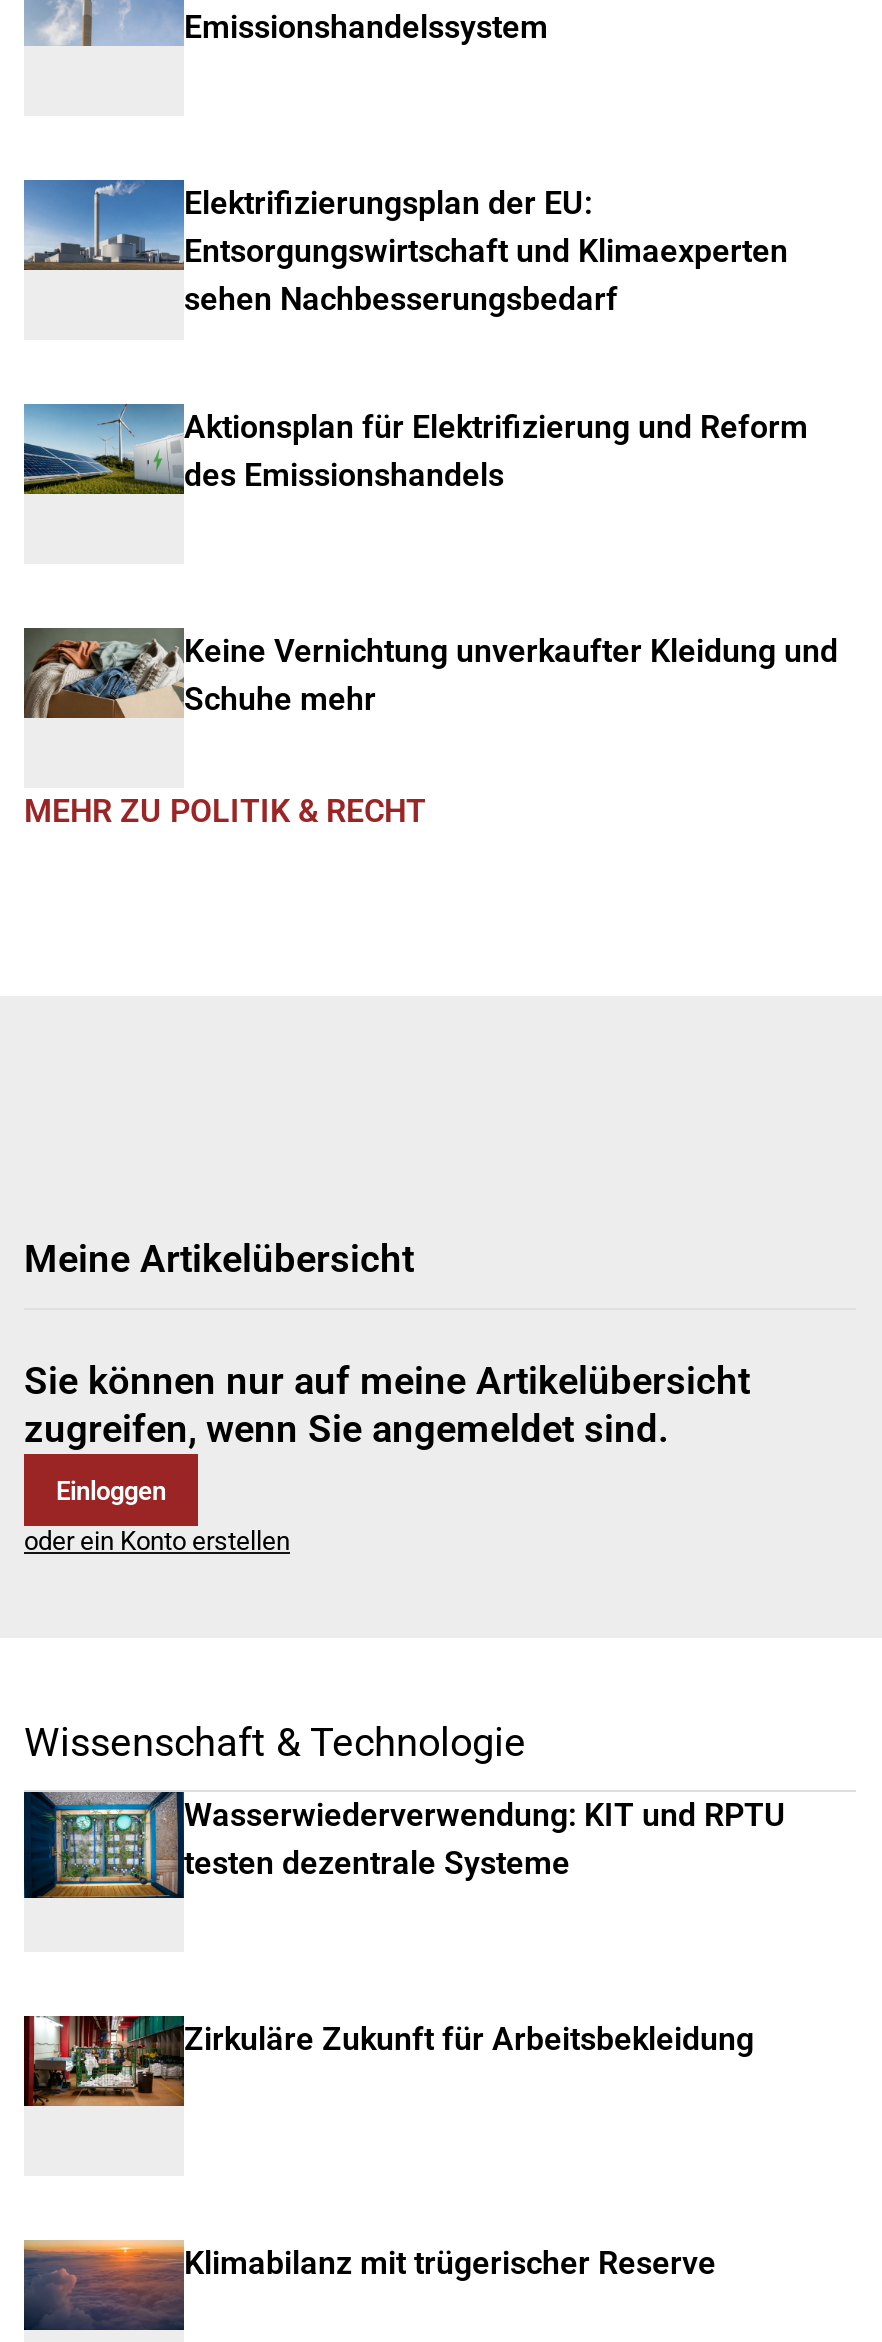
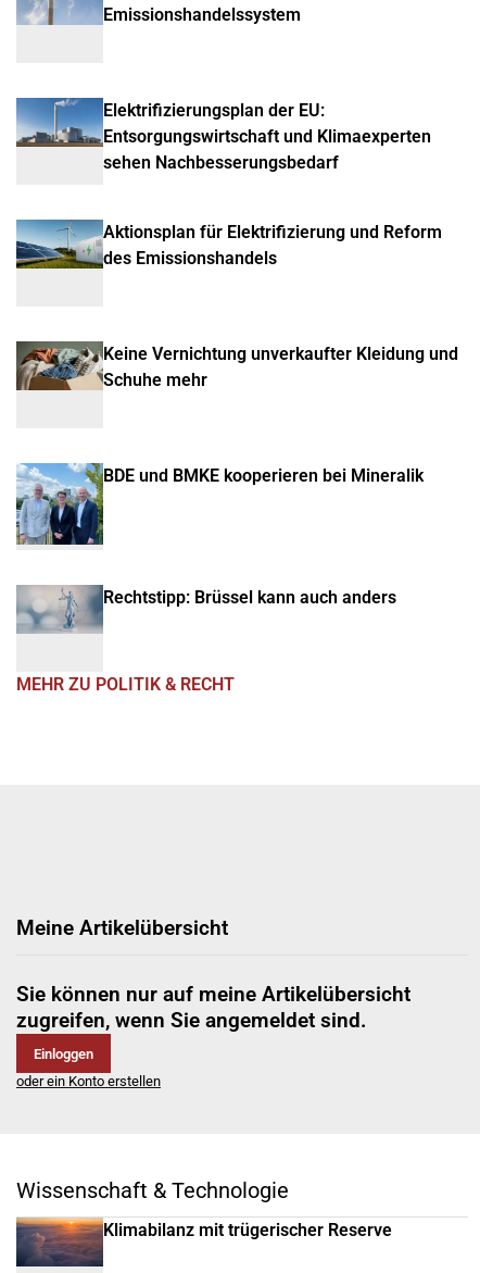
+ [image]
+ BDE und BMKE kooperieren bei Mineralik

+ [image]
+ Rechtstipp: Brüssel kann auch anders

moved down: MEHR ZU POLITIK & RECHT | Meine Artikelübersicht | Sie können nur auf meine Artikelübersicht | zugreifen, wenn Sie angemeldet sind. | Einloggen | oder ein Konto erstellen | Wissenschaft & Technologie

- [image]
- Wasserwiederverwendung: KIT und RPTU
- testen dezentrale Systeme

- [image]
- Zirkuläre Zukunft für Arbeitsbekleidung
